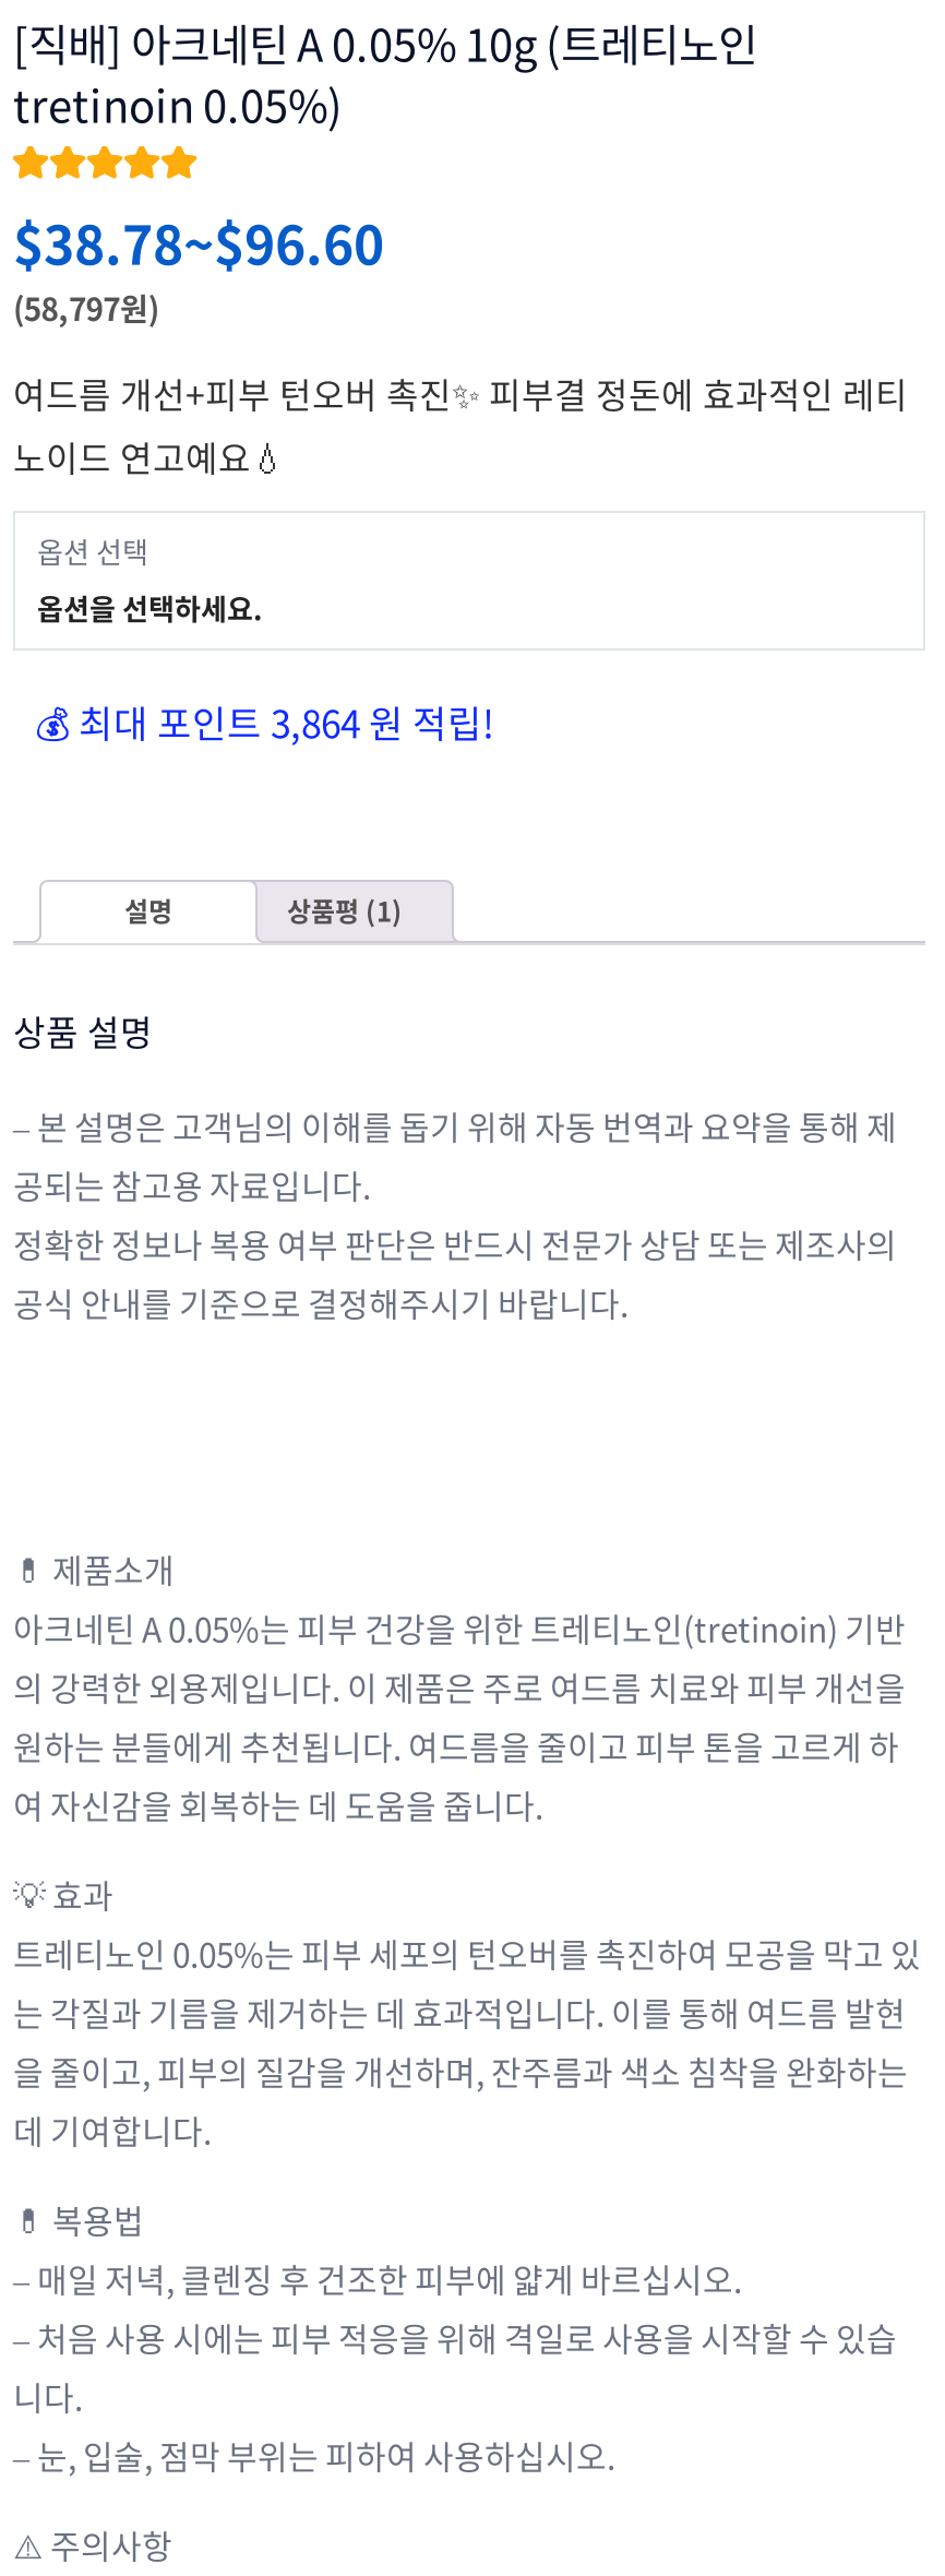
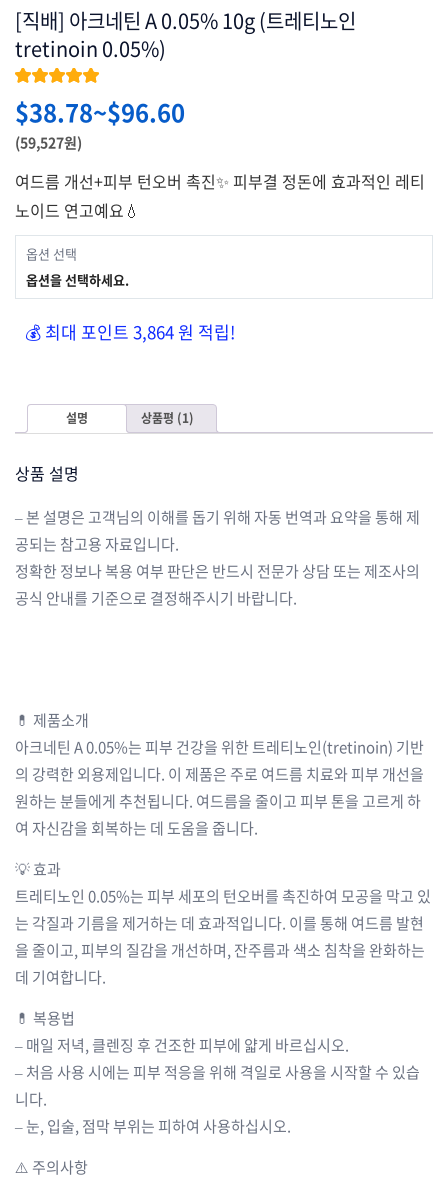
- (58,797원)
+ (59,527원)
